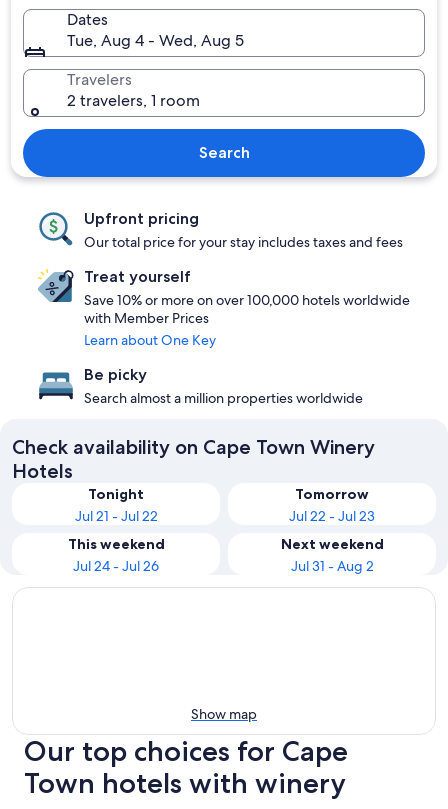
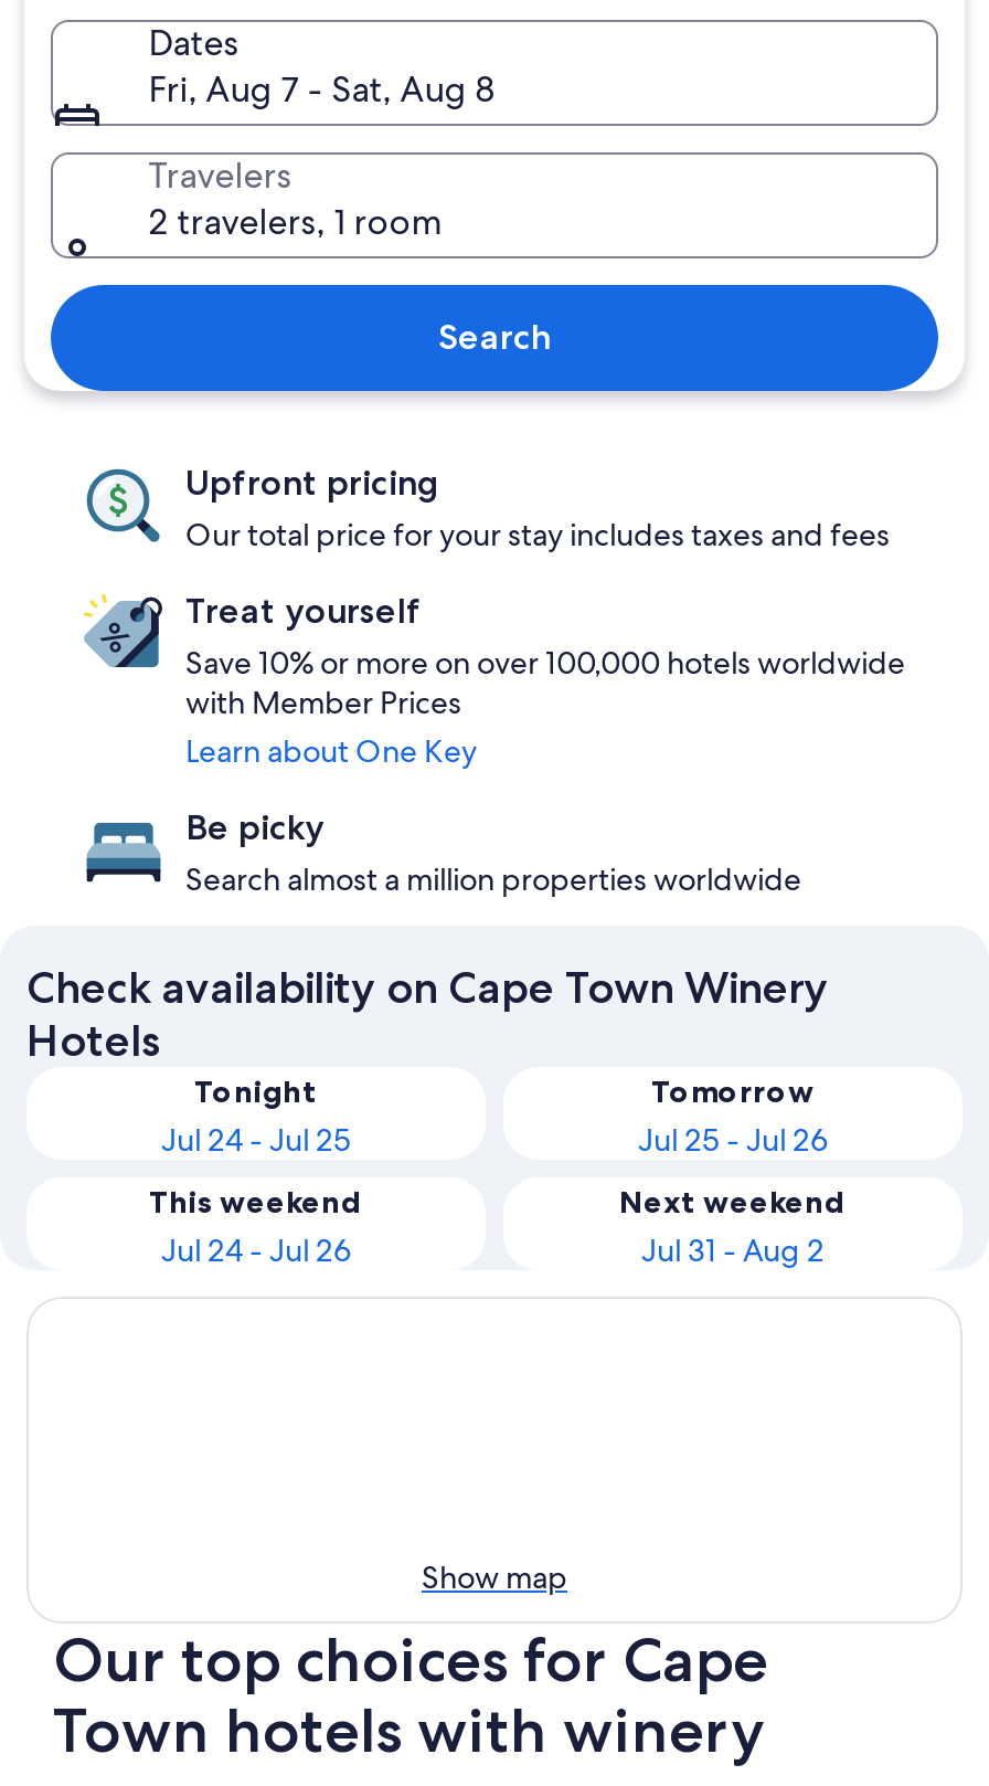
- Tue, Aug 4 - Wed, Aug 5
+ Fri, Aug 7 - Sat, Aug 8

- Jul 21 - Jul 22
+ Jul 24 - Jul 25

- Jul 22 - Jul 23
+ Jul 25 - Jul 26
